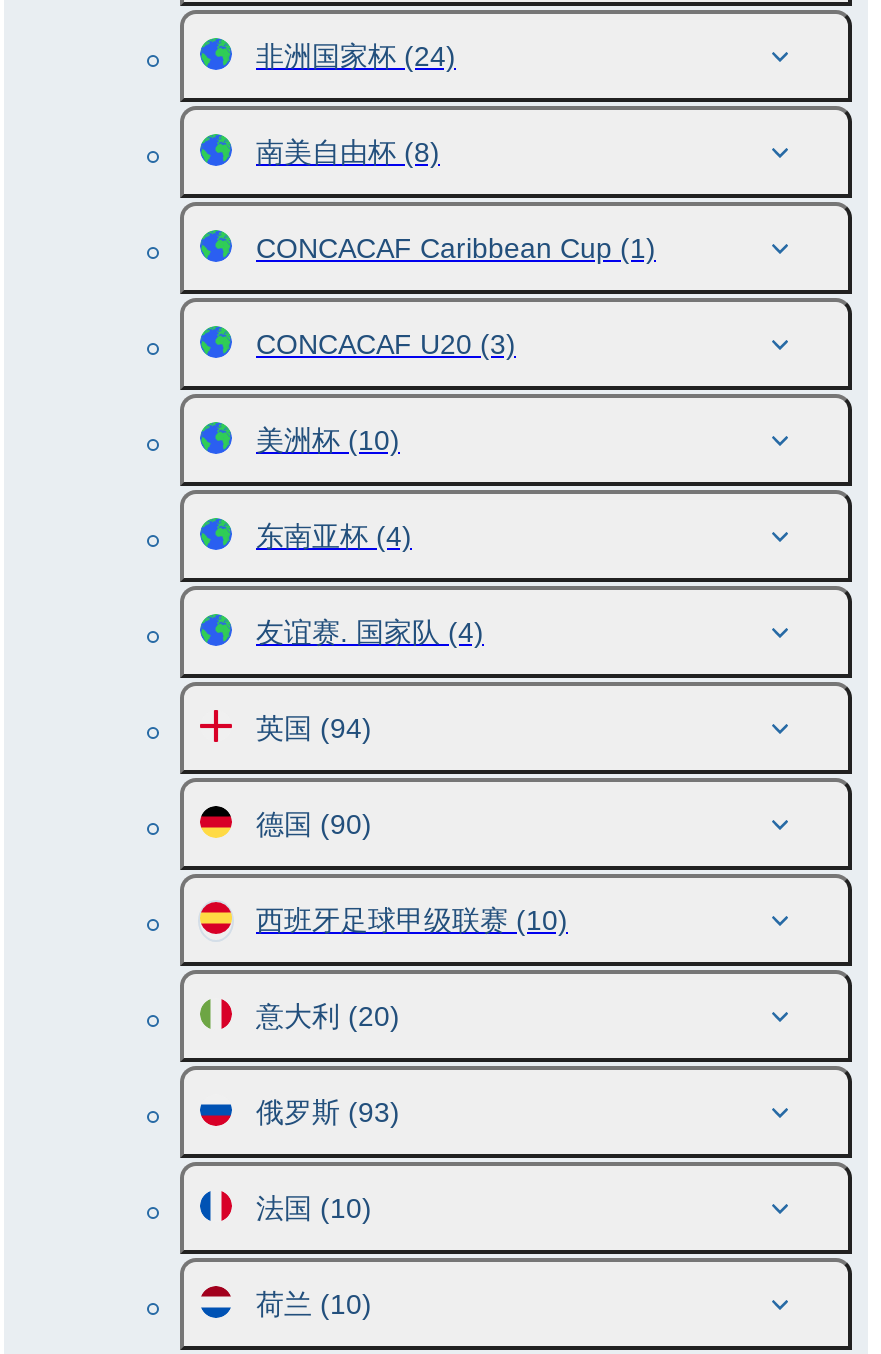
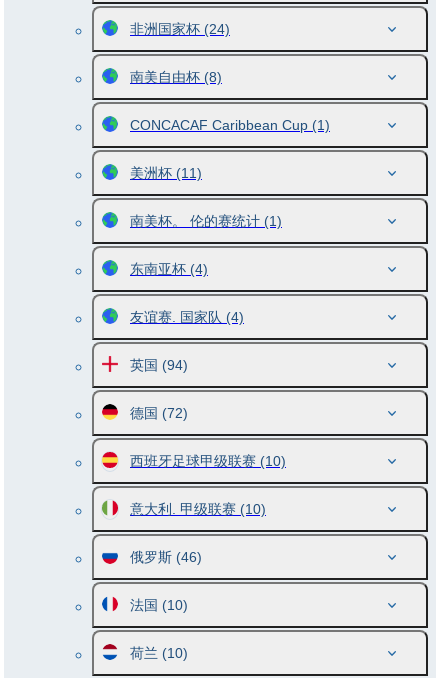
- CONCACAF U20 (3)
+ 美洲杯(11)

- 美洲杯(10)
+ 南美杯。 伦的赛统计(1)

- 德国(90)
+ 德国(72)

- 意大利(20)
+ 意大利. 甲级联赛(10)

- 俄罗斯(93)
+ 俄罗斯(46)
